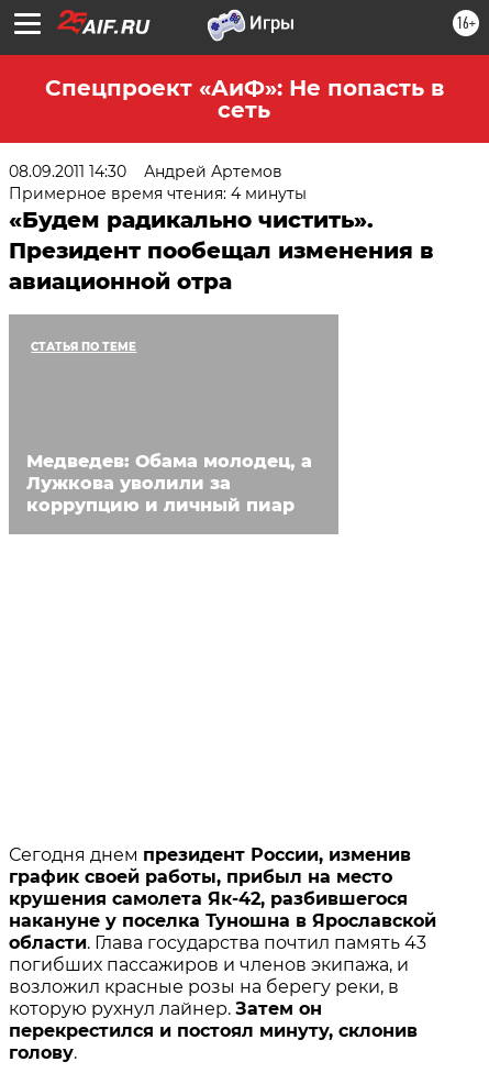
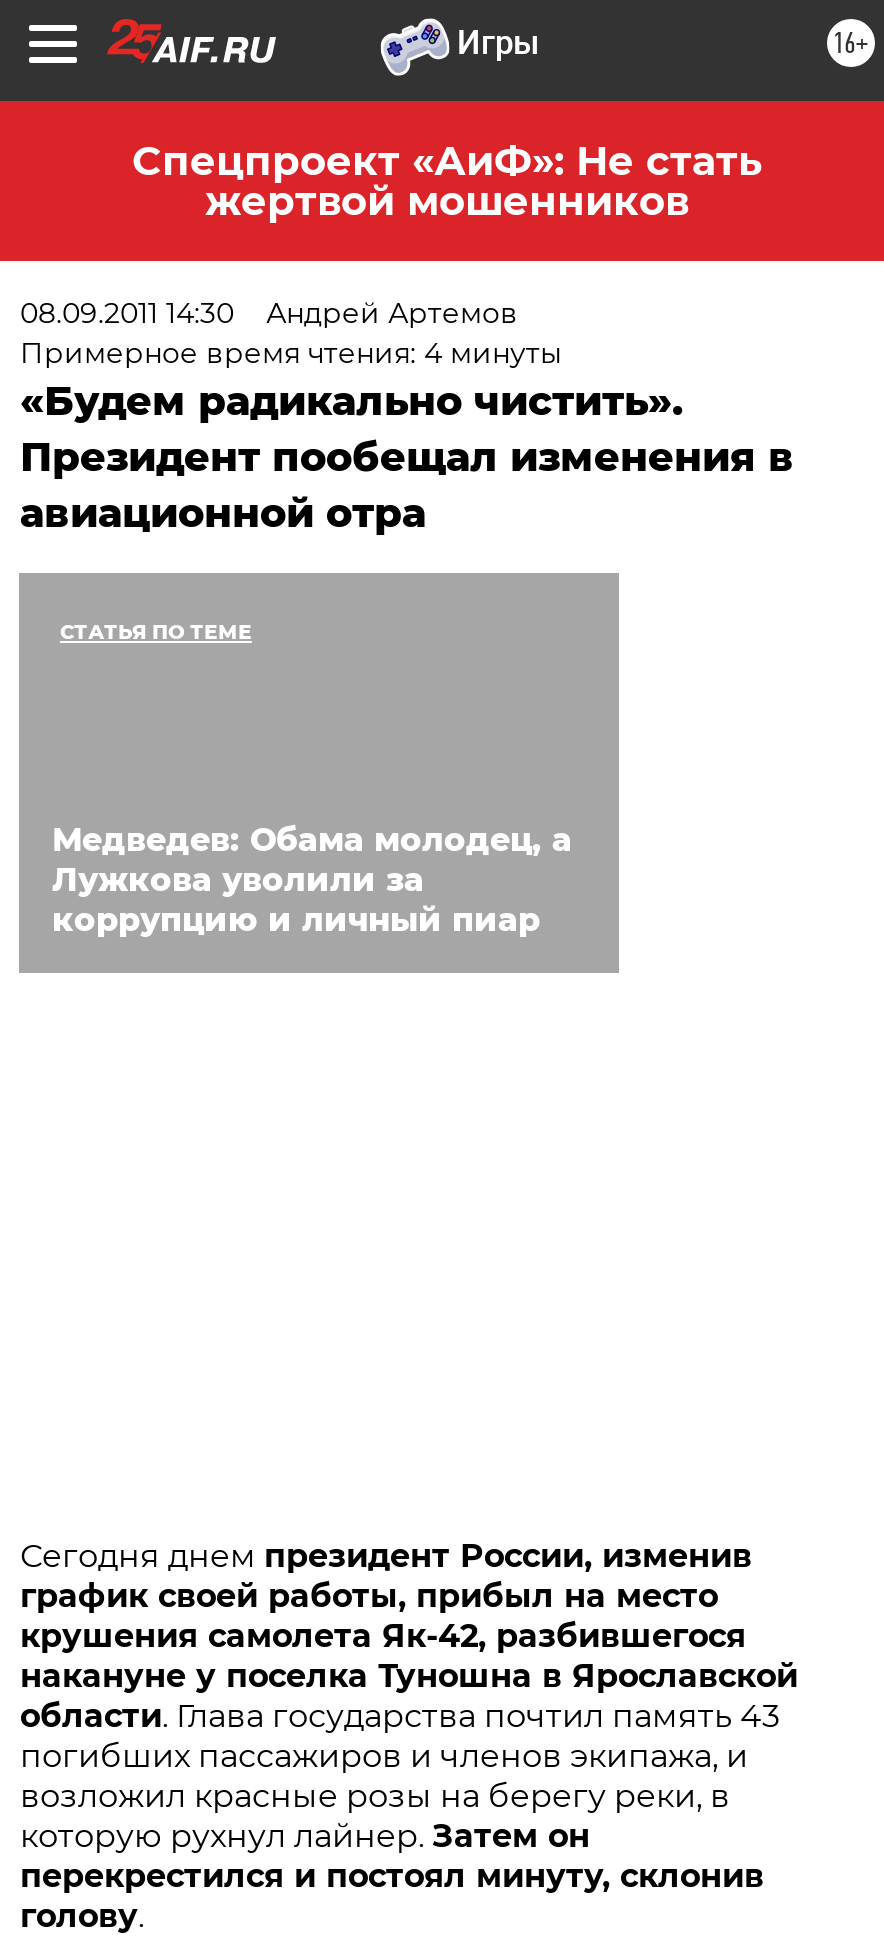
- Спецпроект «АиФ»: Не попасть в
- сеть
+ Спецпроект «АиФ»: Не стать
+ жертвой мошенников
